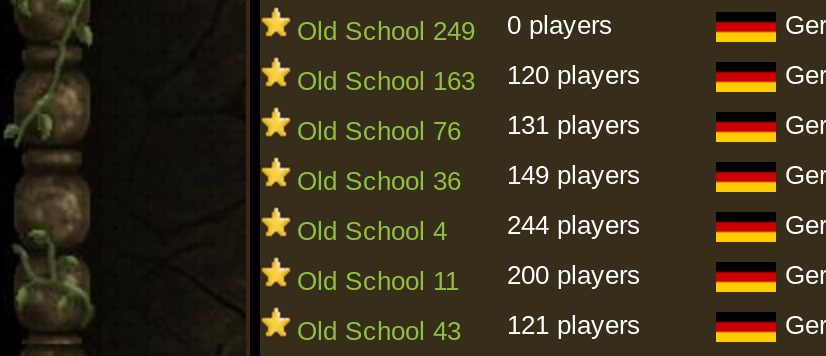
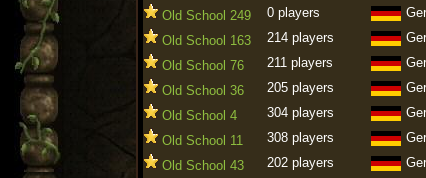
- Old School 163 120 players
+ Old School 163 214 players

- Old School 76 131 players
+ Old School 76 211 players

- Old School 36 149 players
+ Old School 36 205 players

- Old School 4 244 players
+ Old School 4 304 players

- Old School 11 200 players
+ Old School 11 308 players

- Old School 43 121 players
+ Old School 43 202 players
